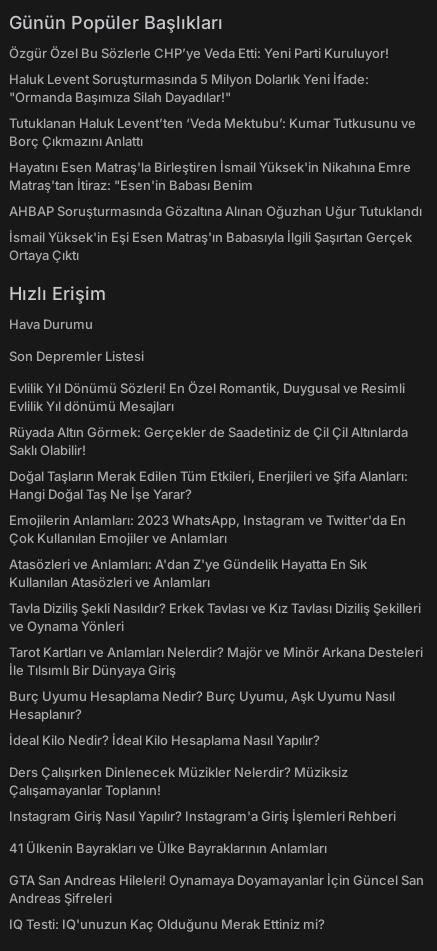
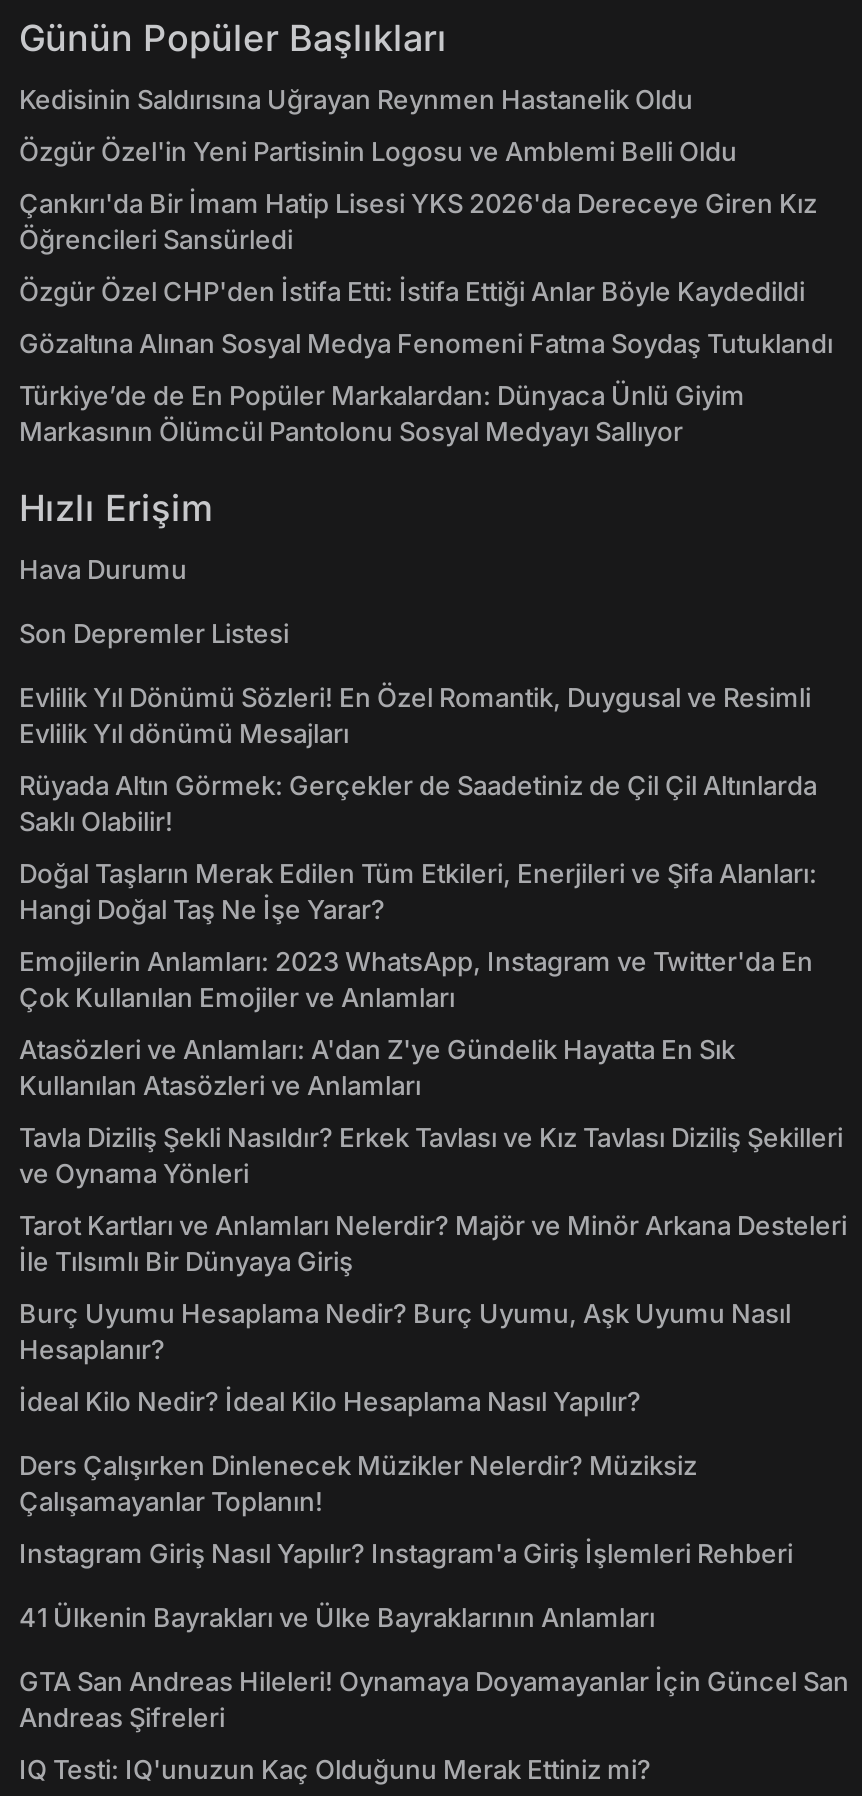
- Özgür Özel Bu Sözlerle CHP’ye Veda Etti: Yeni Parti Kuruluyor!
+ Kedisinin Saldırısına Uğrayan Reynmen Hastanelik Oldu

- Haluk Levent Soruşturmasında 5 Milyon Dolarlık Yeni İfade:
- "Ormanda Başımıza Silah Dayadılar!"
+ Özgür Özel'in Yeni Partisinin Logosu ve Amblemi Belli Oldu

- Tutuklanan Haluk Levent’ten ‘Veda Mektubu’: Kumar Tutkusunu ve
- Borç Çıkmazını Anlattı
+ Çankırı'da Bir İmam Hatip Lisesi YKS 2026'da Dereceye Giren Kız
+ Öğrencileri Sansürledi

- Hayatını Esen Matraş'la Birleştiren İsmail Yüksek'in Nikahına Emre
- Matraş'tan İtiraz: "Esen'in Babası Benim
+ Özgür Özel CHP'den İstifa Etti: İstifa Ettiği Anlar Böyle Kaydedildi

- AHBAP Soruşturmasında Gözaltına Alınan Oğuzhan Uğur Tutuklandı
+ Gözaltına Alınan Sosyal Medya Fenomeni Fatma Soydaş Tutuklandı

- İsmail Yüksek'in Eşi Esen Matraş'ın Babasıyla İlgili Şaşırtan Gerçek
- Ortaya Çıktı
+ Türkiye’de de En Popüler Markalardan: Dünyaca Ünlü Giyim
+ Markasının Ölümcül Pantolonu Sosyal Medyayı Sallıyor
